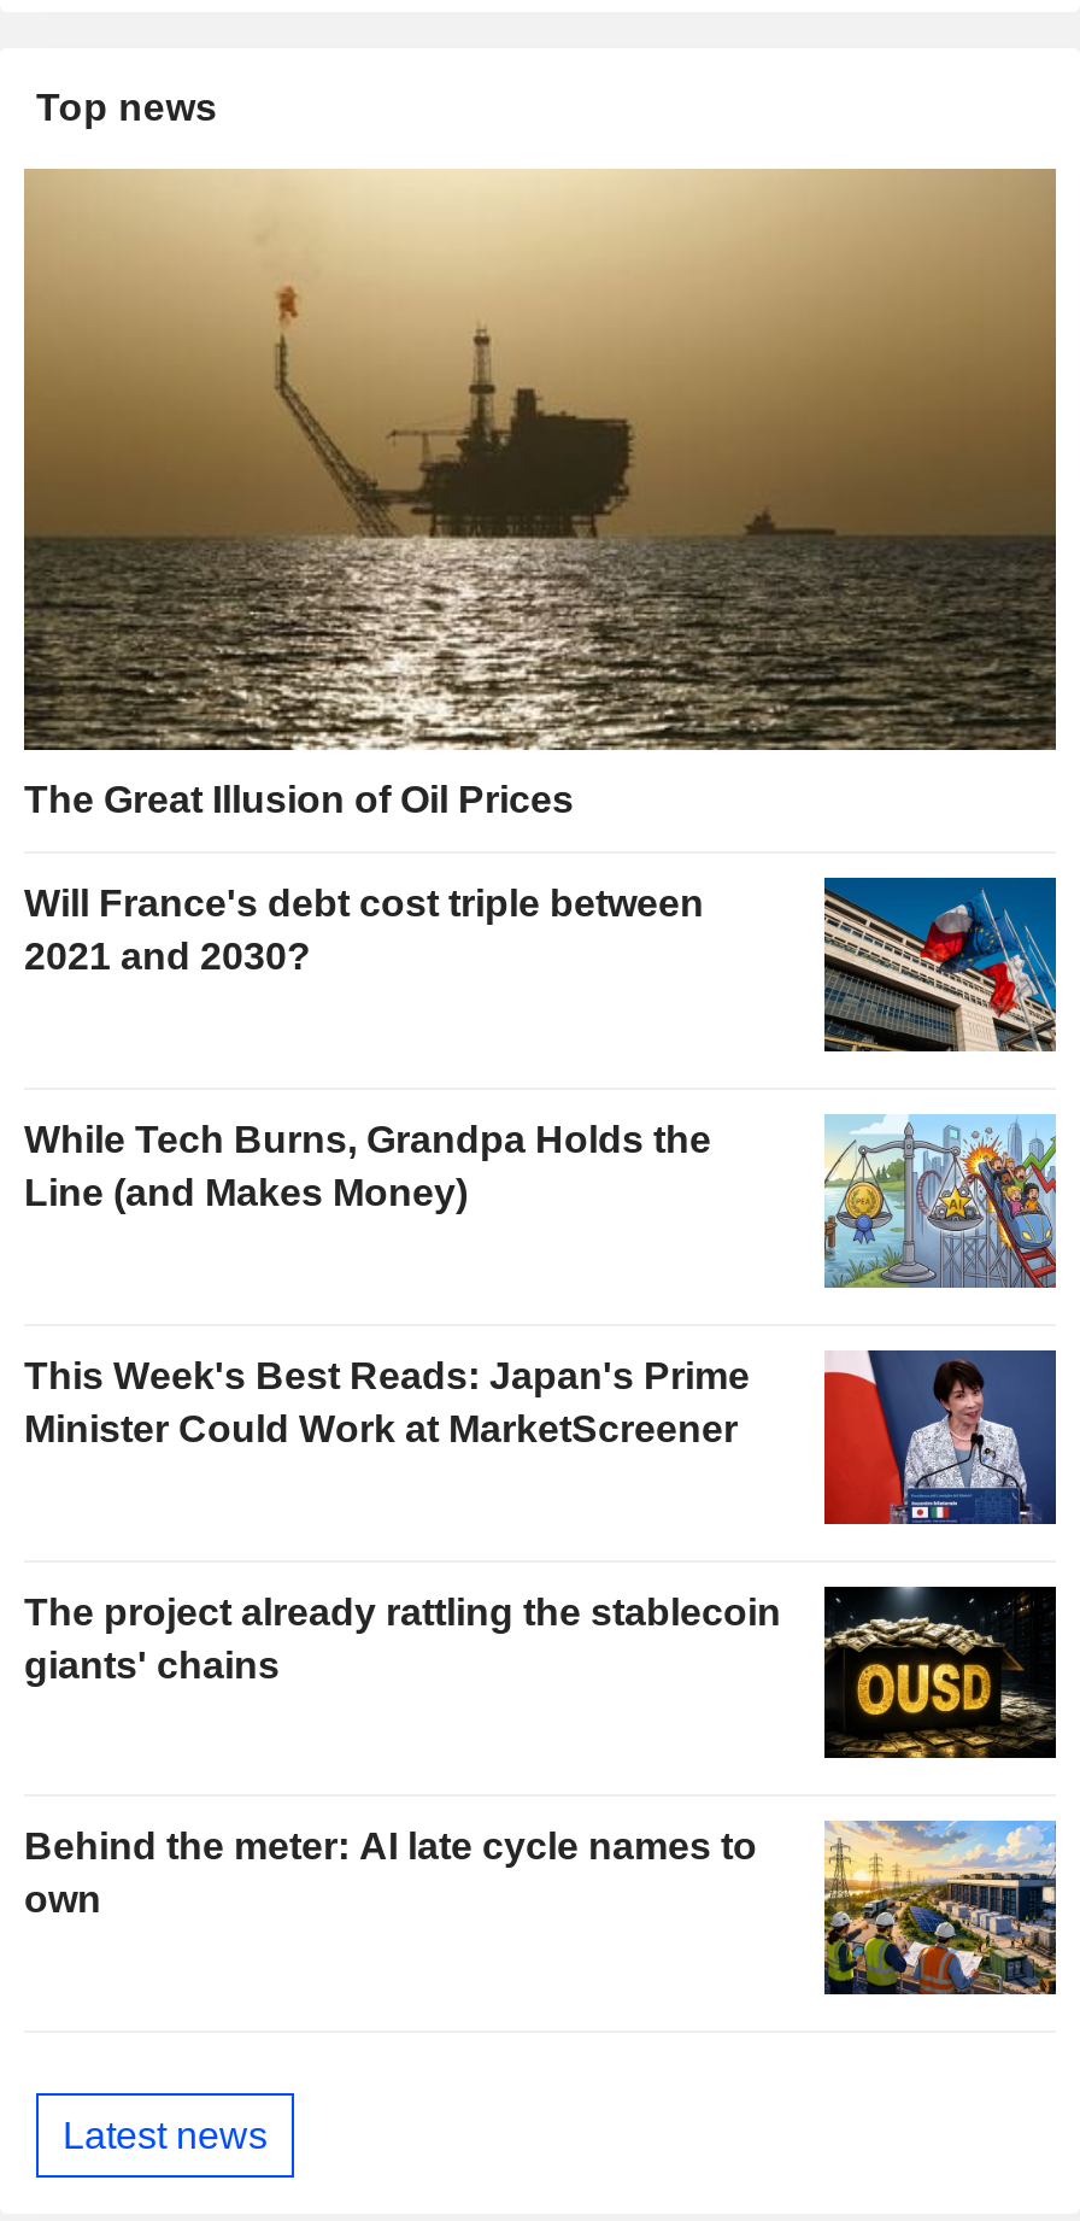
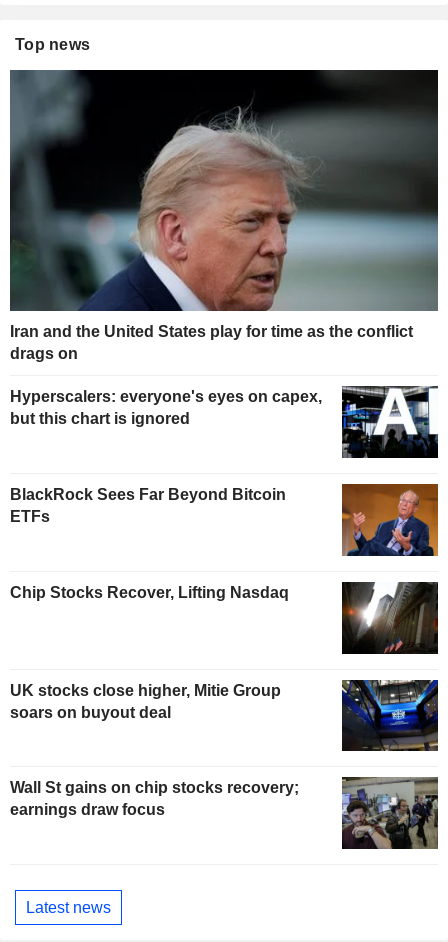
- [image]
- The Great Illusion of Oil Prices
+ [image]
+ Iran and the United States play for time as the conflict
+ drags on

- Will France's debt cost triple between
- 2021 and 2030?
+ Hyperscalers: everyone's eyes on capex,
+ but this chart is ignored

- [image]
+ [image]

- While Tech Burns, Grandpa Holds the
- Line (and Makes Money)
+ BlackRock Sees Far Beyond Bitcoin
+ ETFs

- [image]
+ [image]

- This Week's Best Reads: Japan's Prime
- Minister Could Work at MarketScreener
+ Chip Stocks Recover, Lifting Nasdaq

- [image]
+ [image]

- The project already rattling the stablecoin
- giants' chains
+ UK stocks close higher, Mitie Group
+ soars on buyout deal

- [image]
+ [image]

- Behind the meter: AI late cycle names to
- own
+ Wall St gains on chip stocks recovery;
+ earnings draw focus

- [image]
+ [image]
